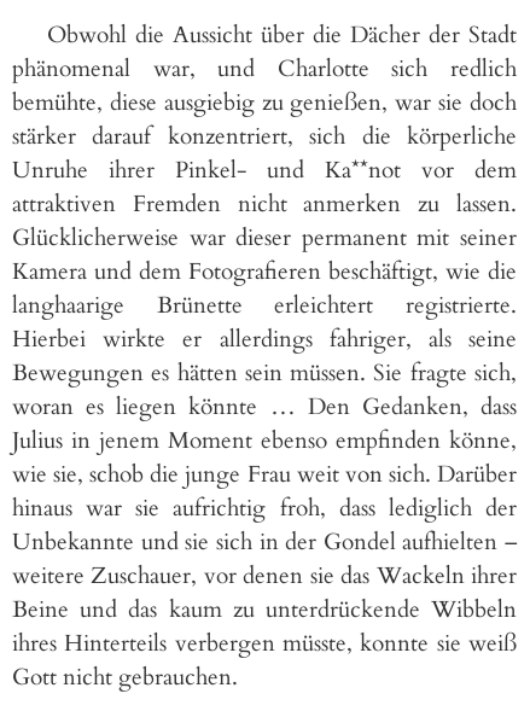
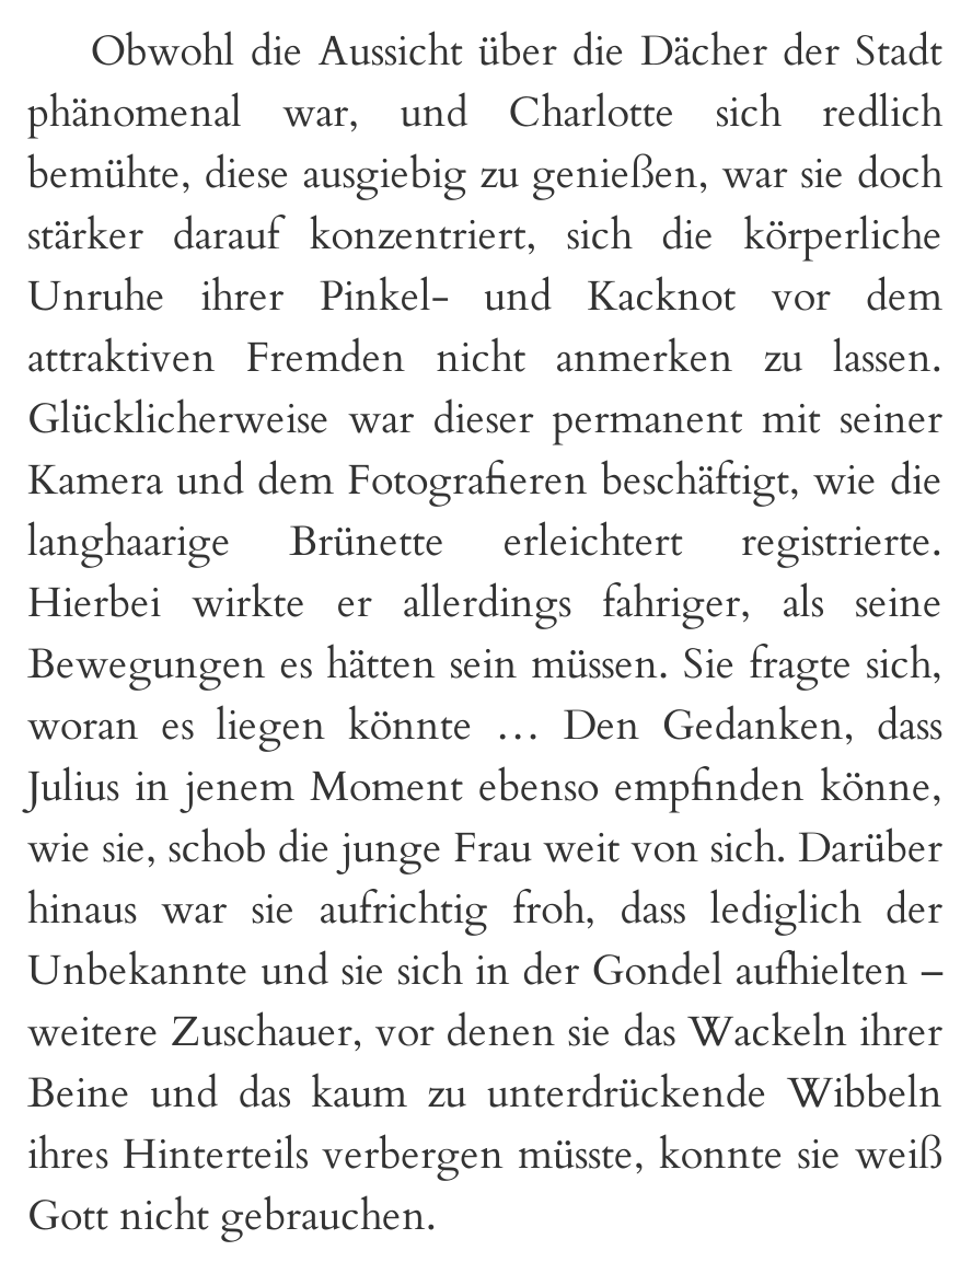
- Unruhe ihrer Pinkel- und Ka**not vor dem
+ Unruhe ihrer Pinkel- und Kacknot vor dem
